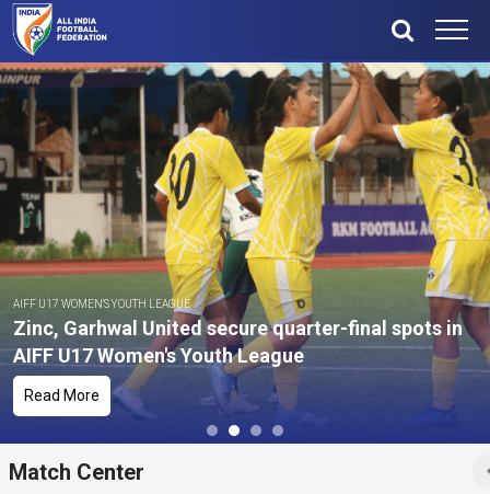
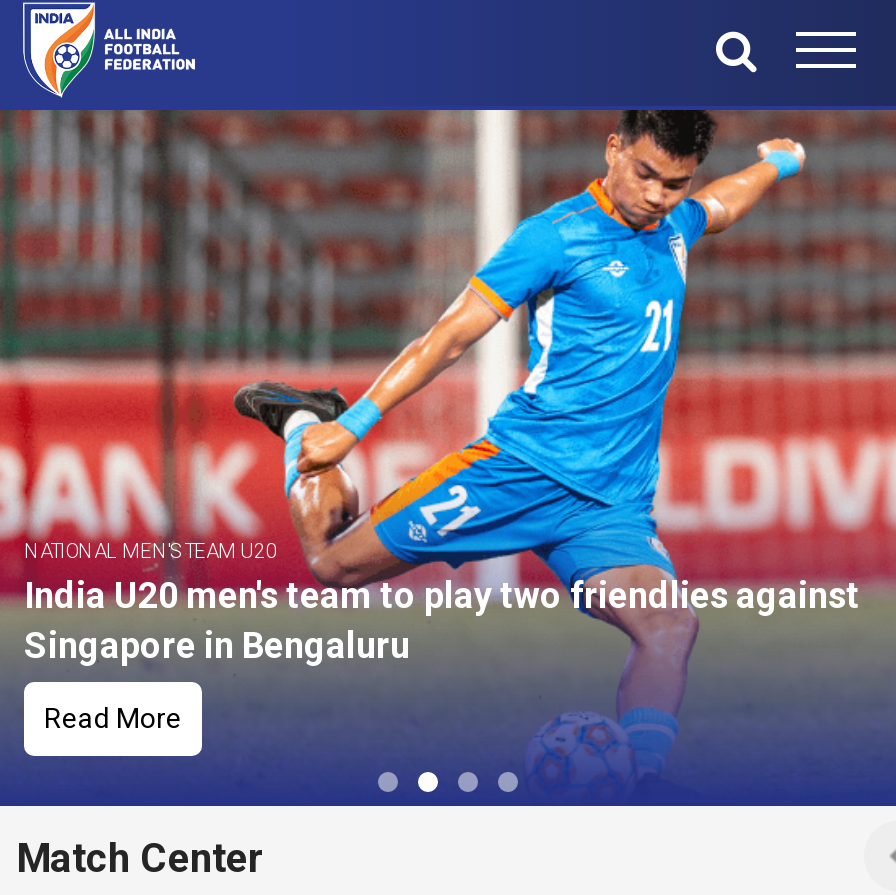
- [image]
- AIFF U17 WOMEN'S YOUTH LEAGUE
- Zinc, Garhwal United secure quarter-final spots in
- AIFF U17 Women's Youth League
+ [image]
+ NATIONAL MEN'S TEAM U20
+ India U20 men's team to play two friendlies against
+ Singapore in Bengaluru
